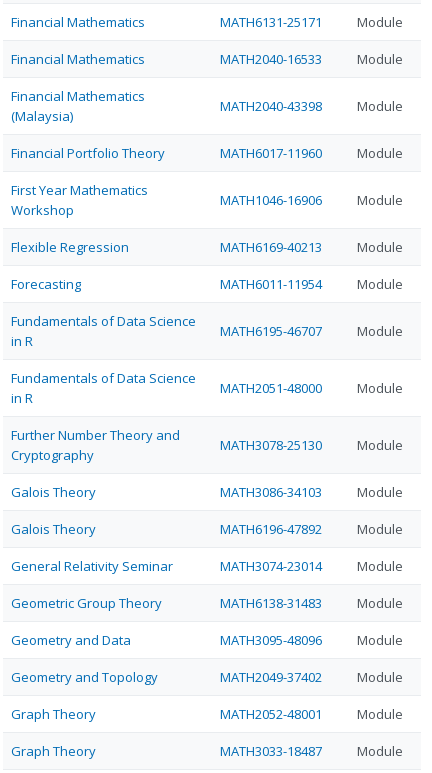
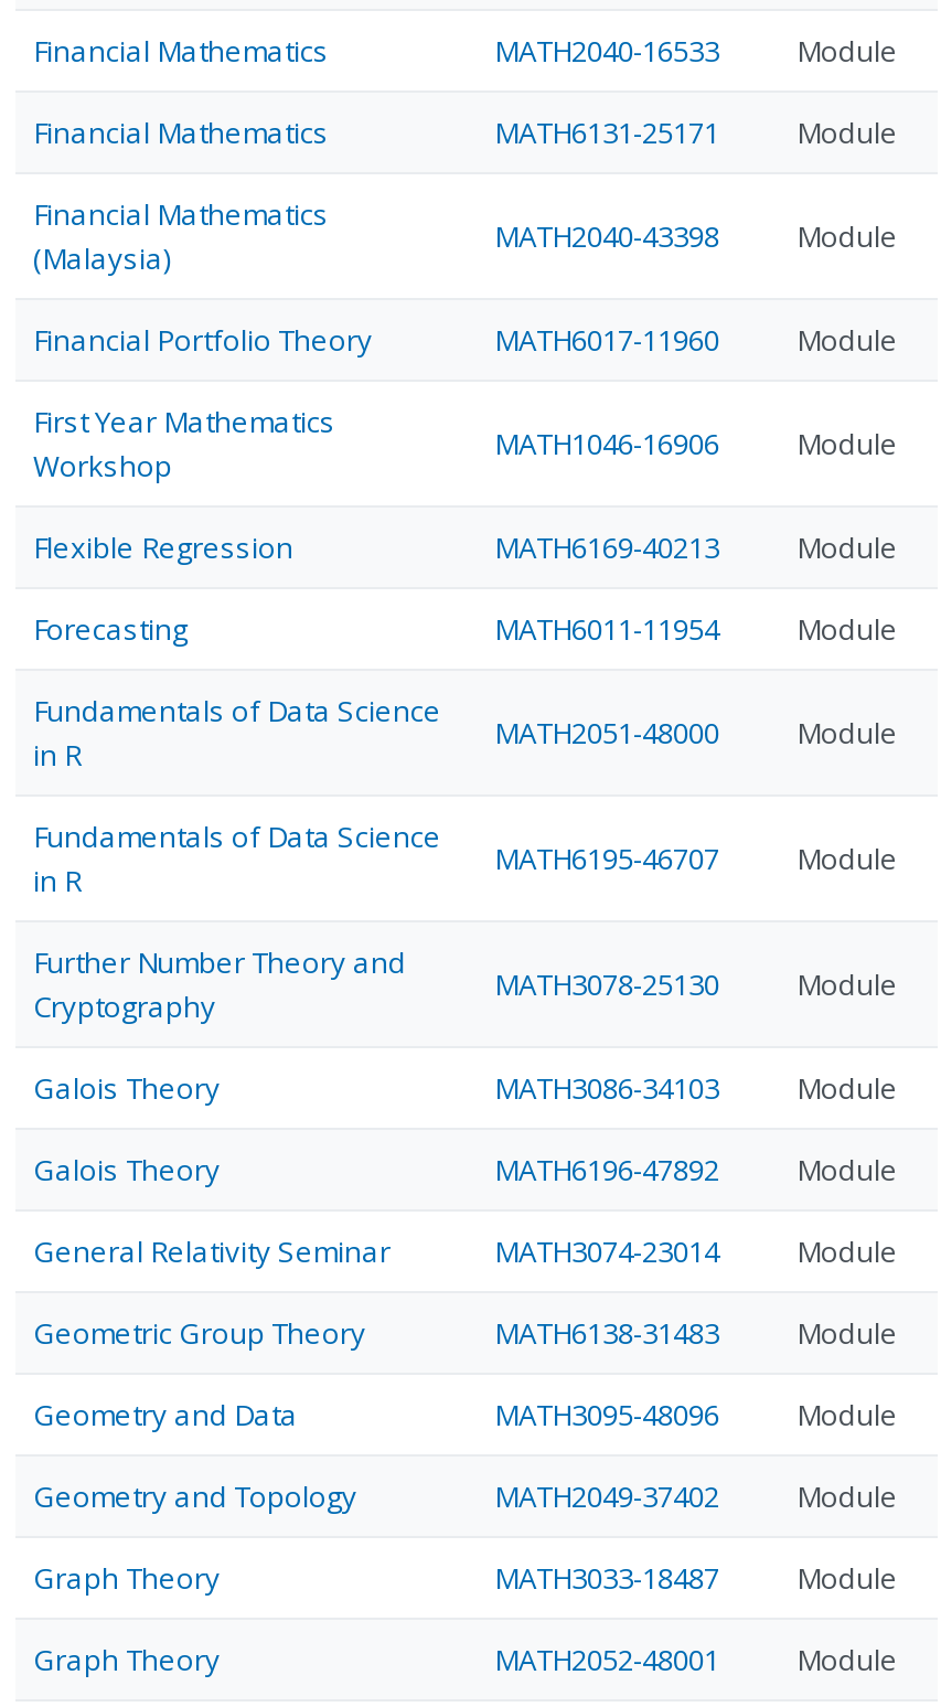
- MATH6131-25171 Module
+ MATH2040-16533 Module

- MATH2040-16533 Module
+ MATH6131-25171 Module

- MATH6195-46707 Module
+ MATH2051-48000 Module

- MATH2051-48000 Module
+ MATH6195-46707 Module

- MATH2052-48001 Module
+ MATH3033-18487 Module

- MATH3033-18487 Module
+ MATH2052-48001 Module
